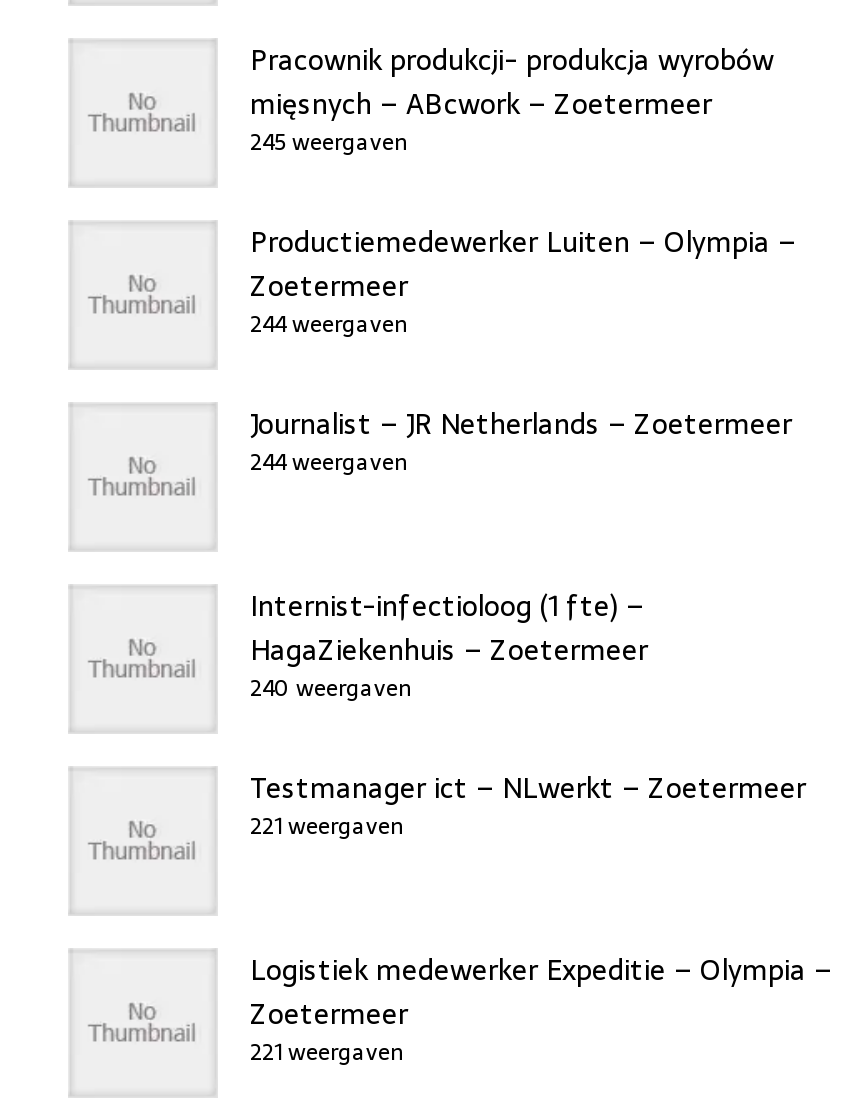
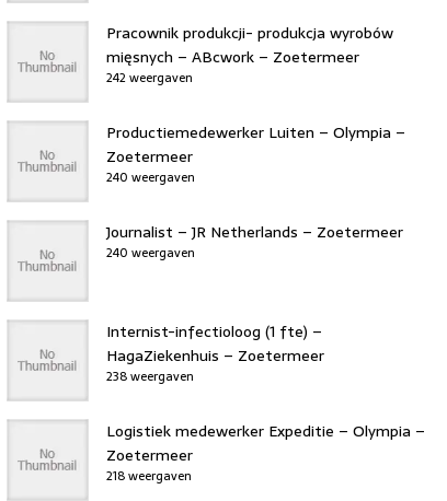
- 245 weergaven
+ 242 weergaven

- 244 weergaven
+ 240 weergaven

- 244 weergaven
+ 240 weergaven

- 240 weergaven
- Testmanager ict – NLwerkt – Zoetermeer
- 221 weergaven
+ 238 weergaven

- 221 weergaven
+ 218 weergaven
